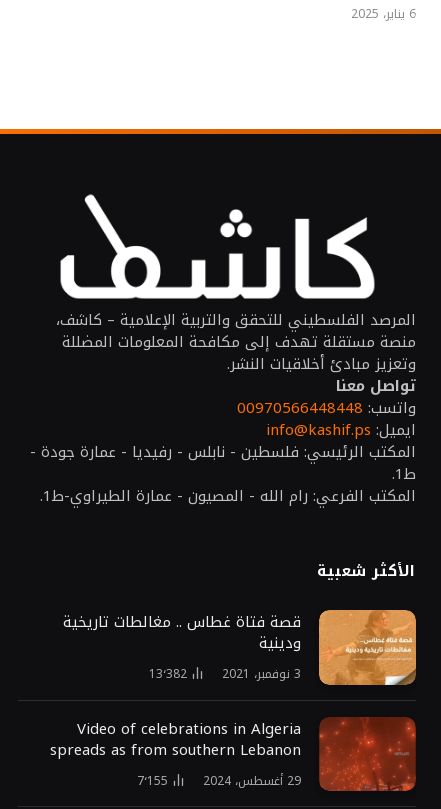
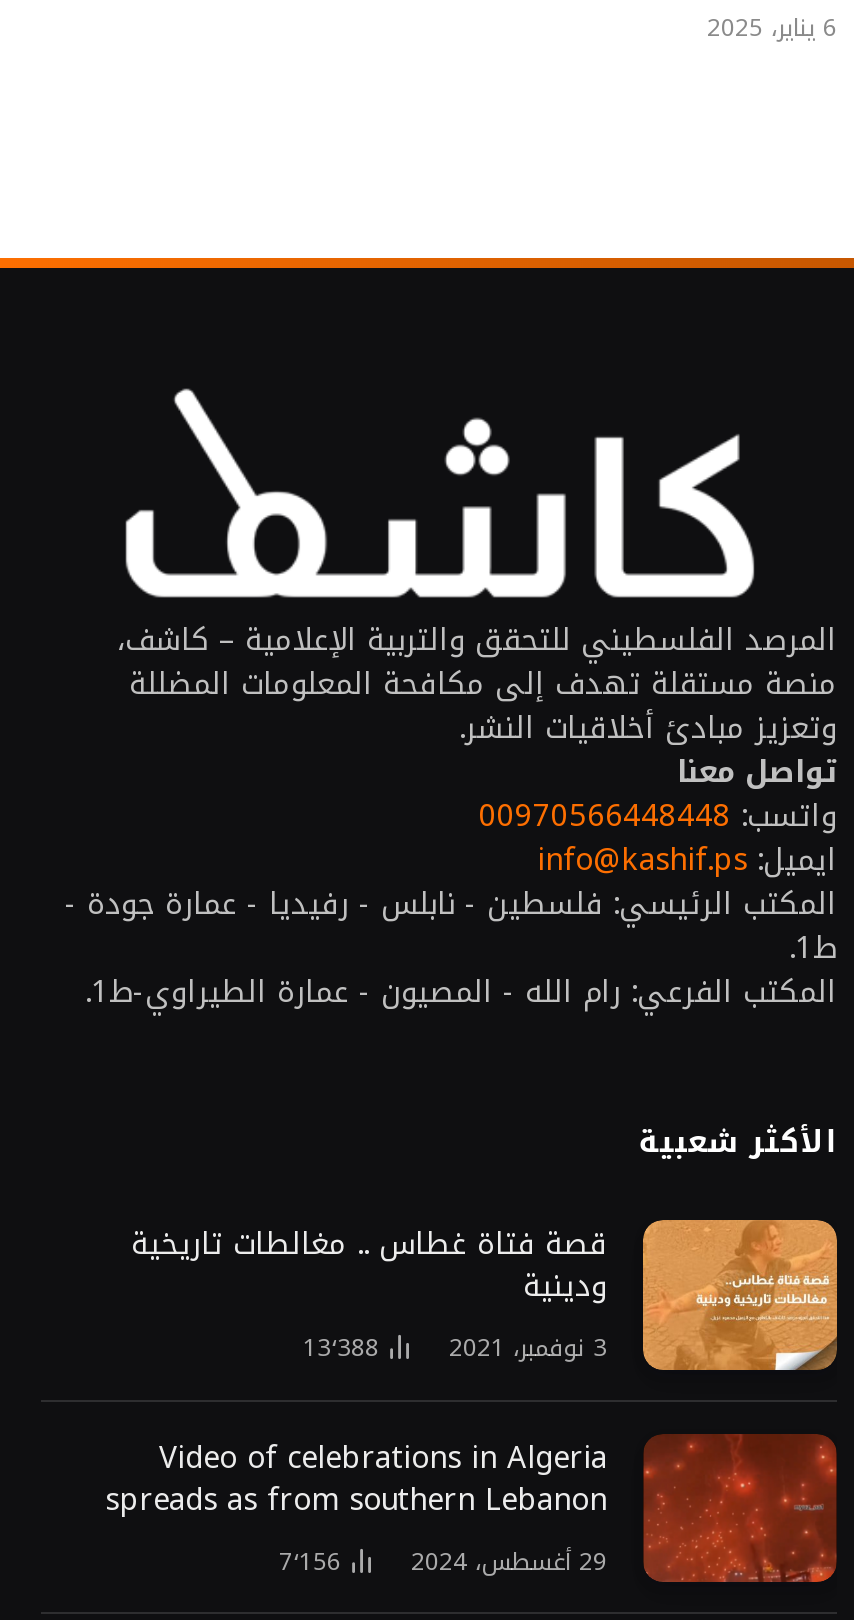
- 13٬382
+ 13٬388

- 7٬155
+ 7٬156
